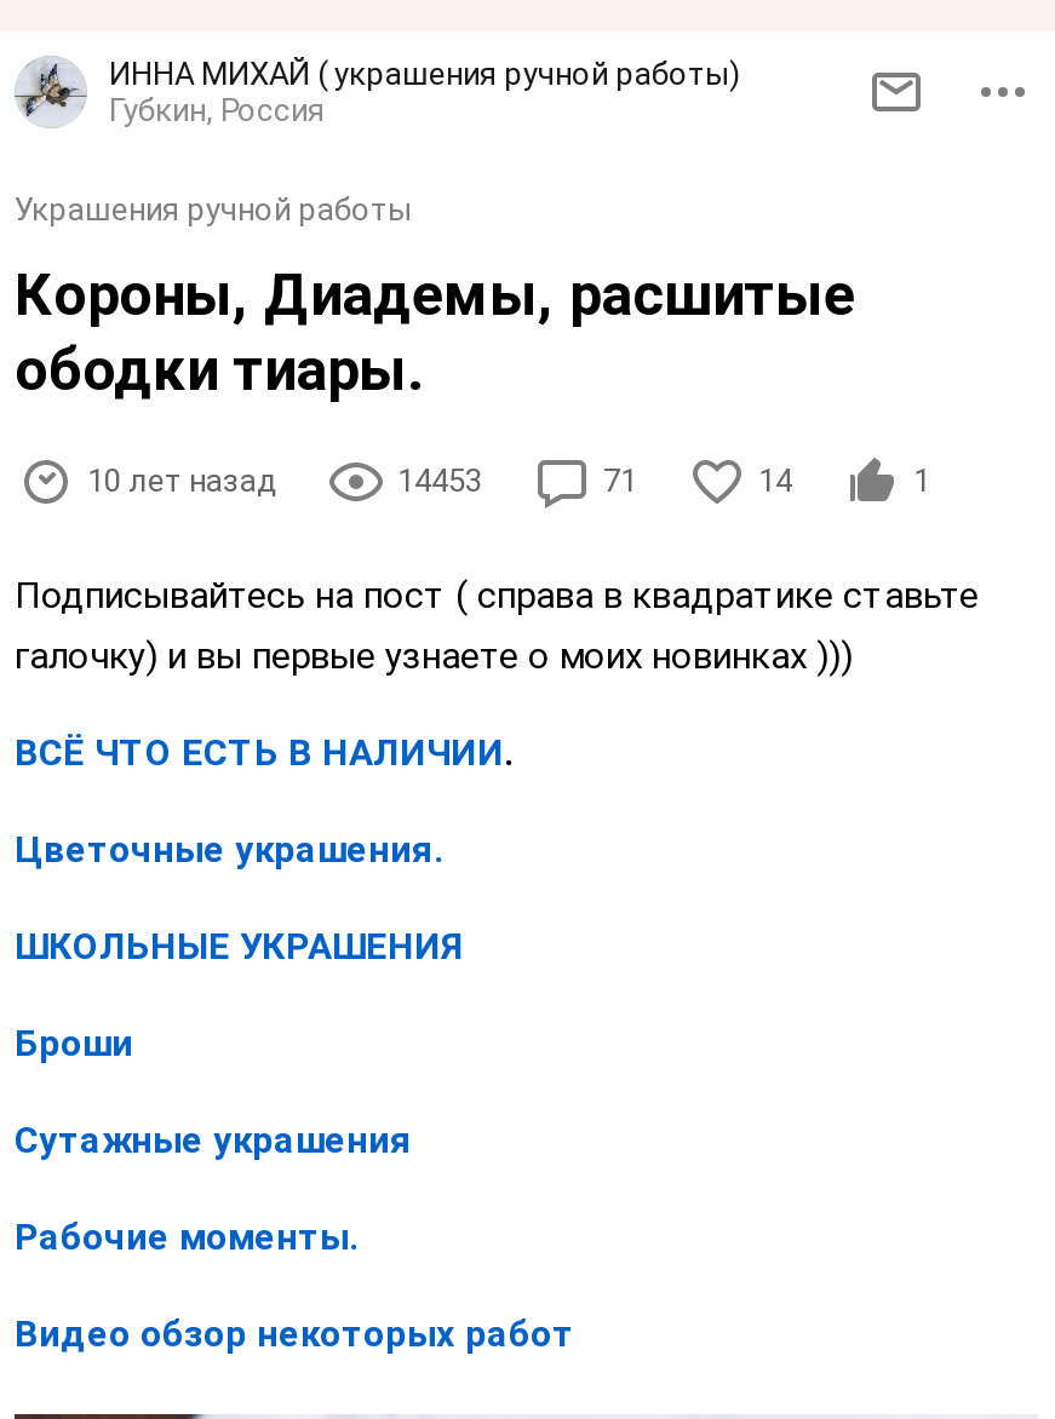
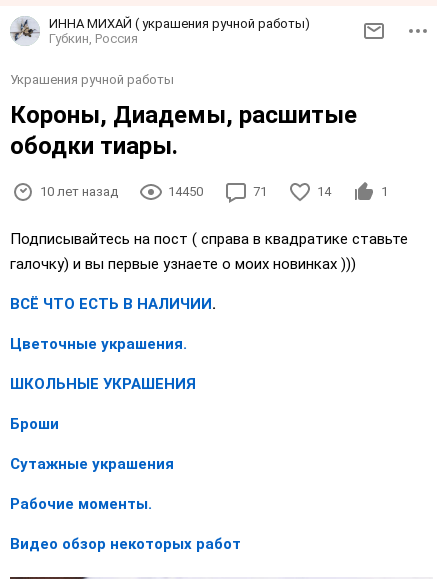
- 14453
+ 14450
